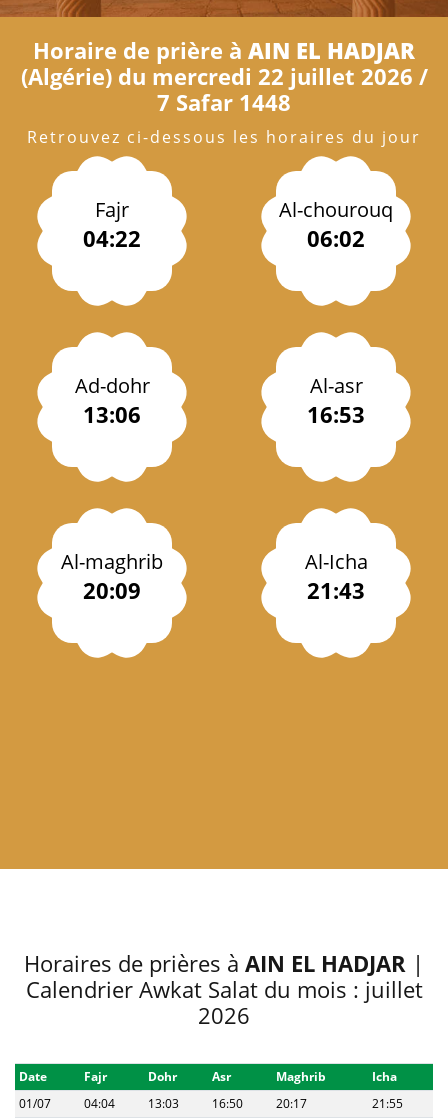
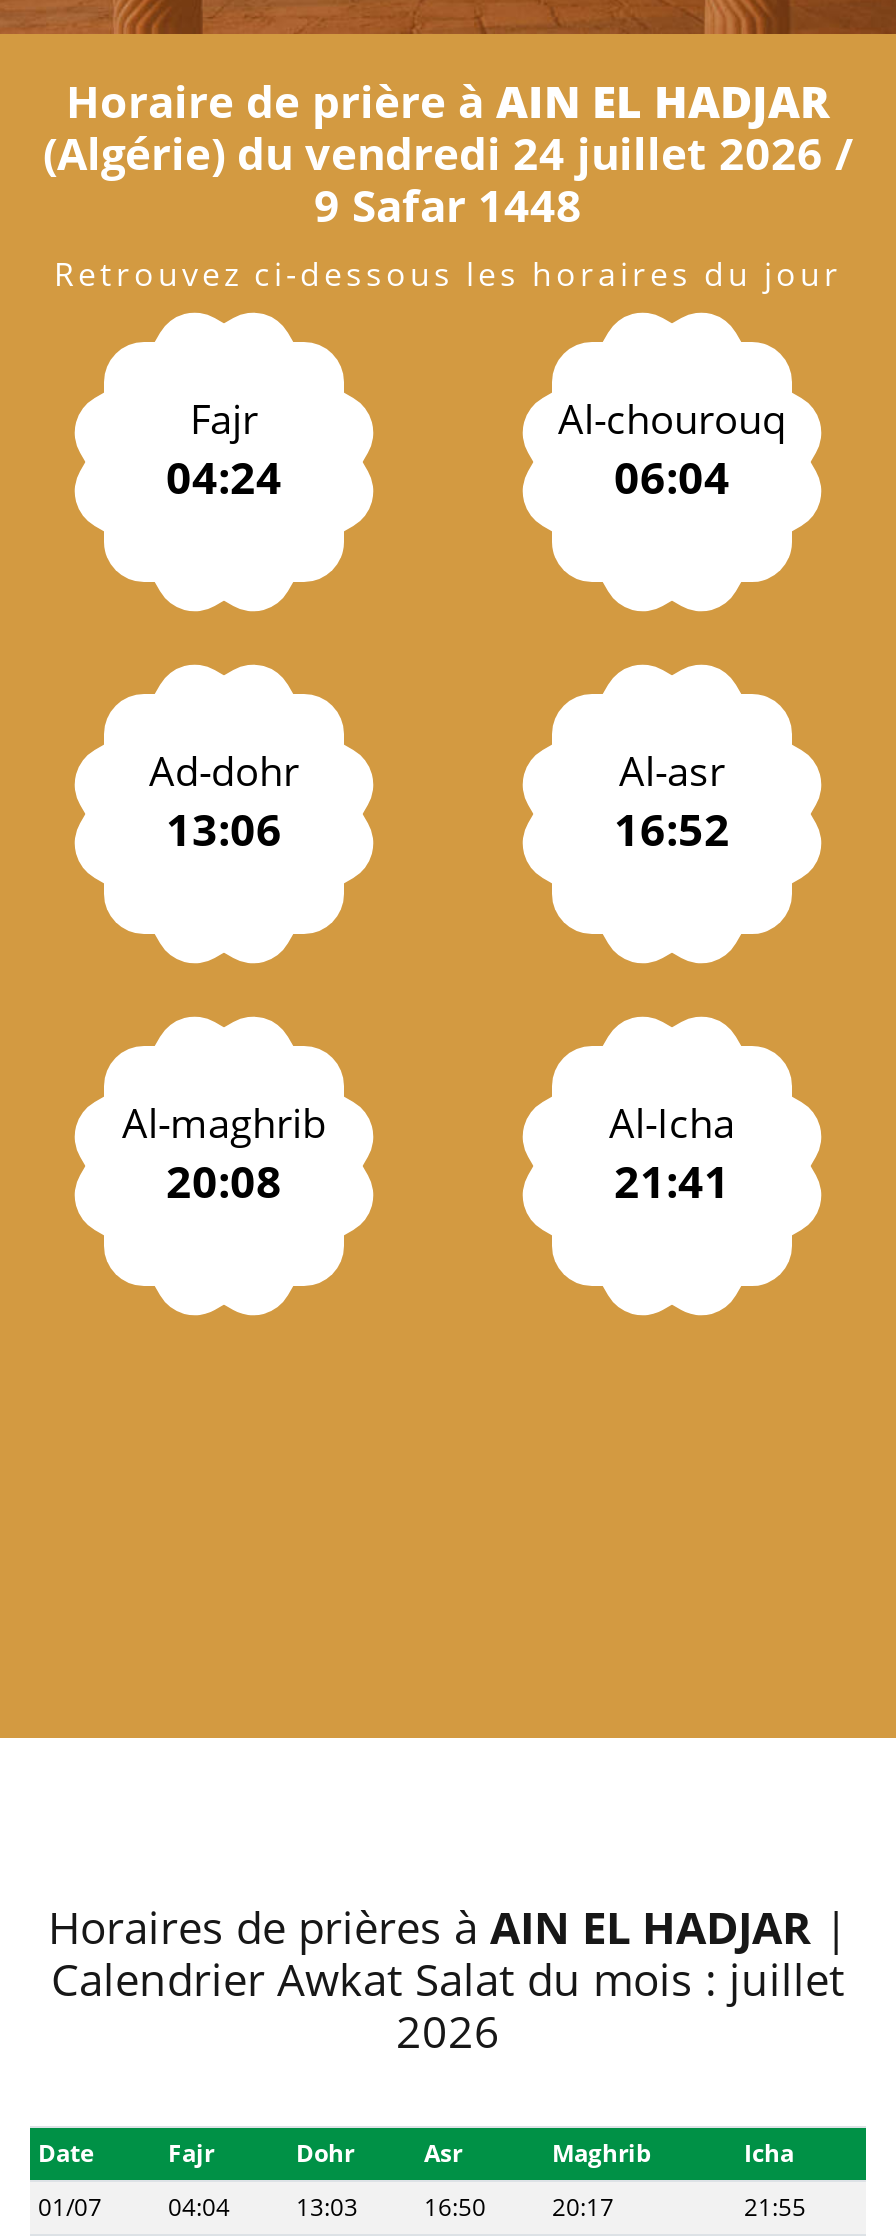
- (Algérie) du mercredi 22 juillet 2026 /
+ (Algérie) du vendredi 24 juillet 2026 /

- 7 Safar 1448
+ 9 Safar 1448

- 04:22
+ 04:24

- 06:02
+ 06:04

- 16:53
+ 16:52

- 20:09
+ 20:08

- 21:43
+ 21:41
